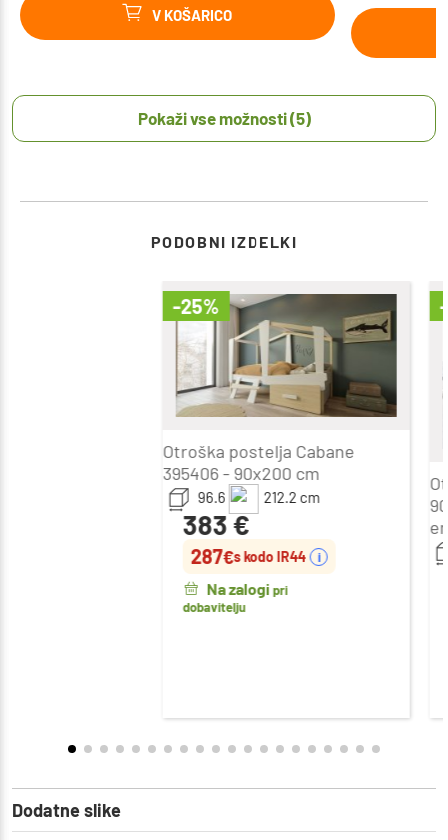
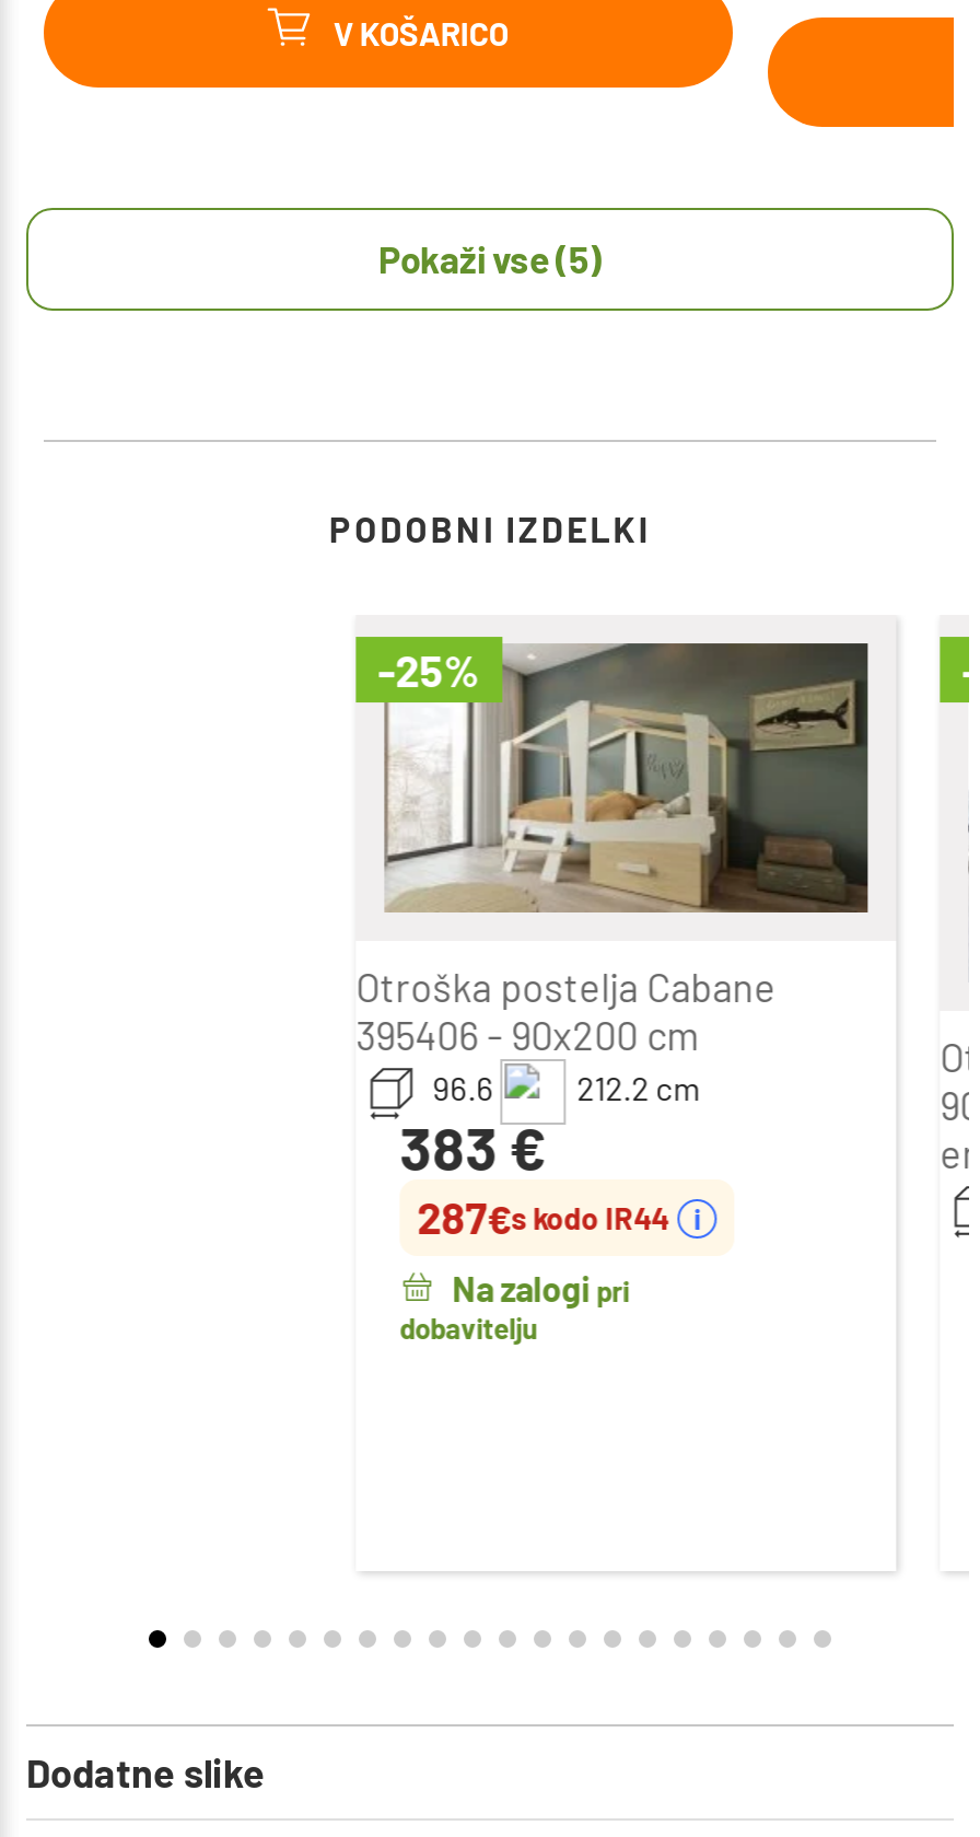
- Pokaži vse možnosti (5)
+ Pokaži vse (5)
